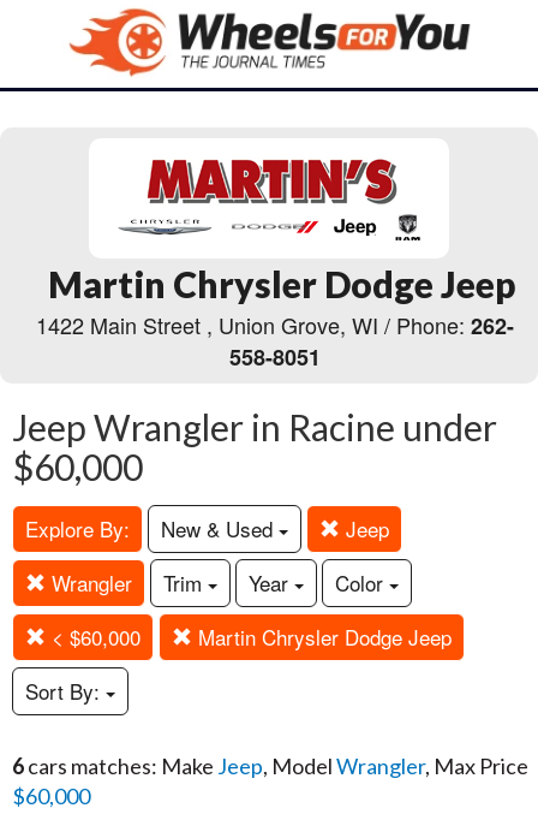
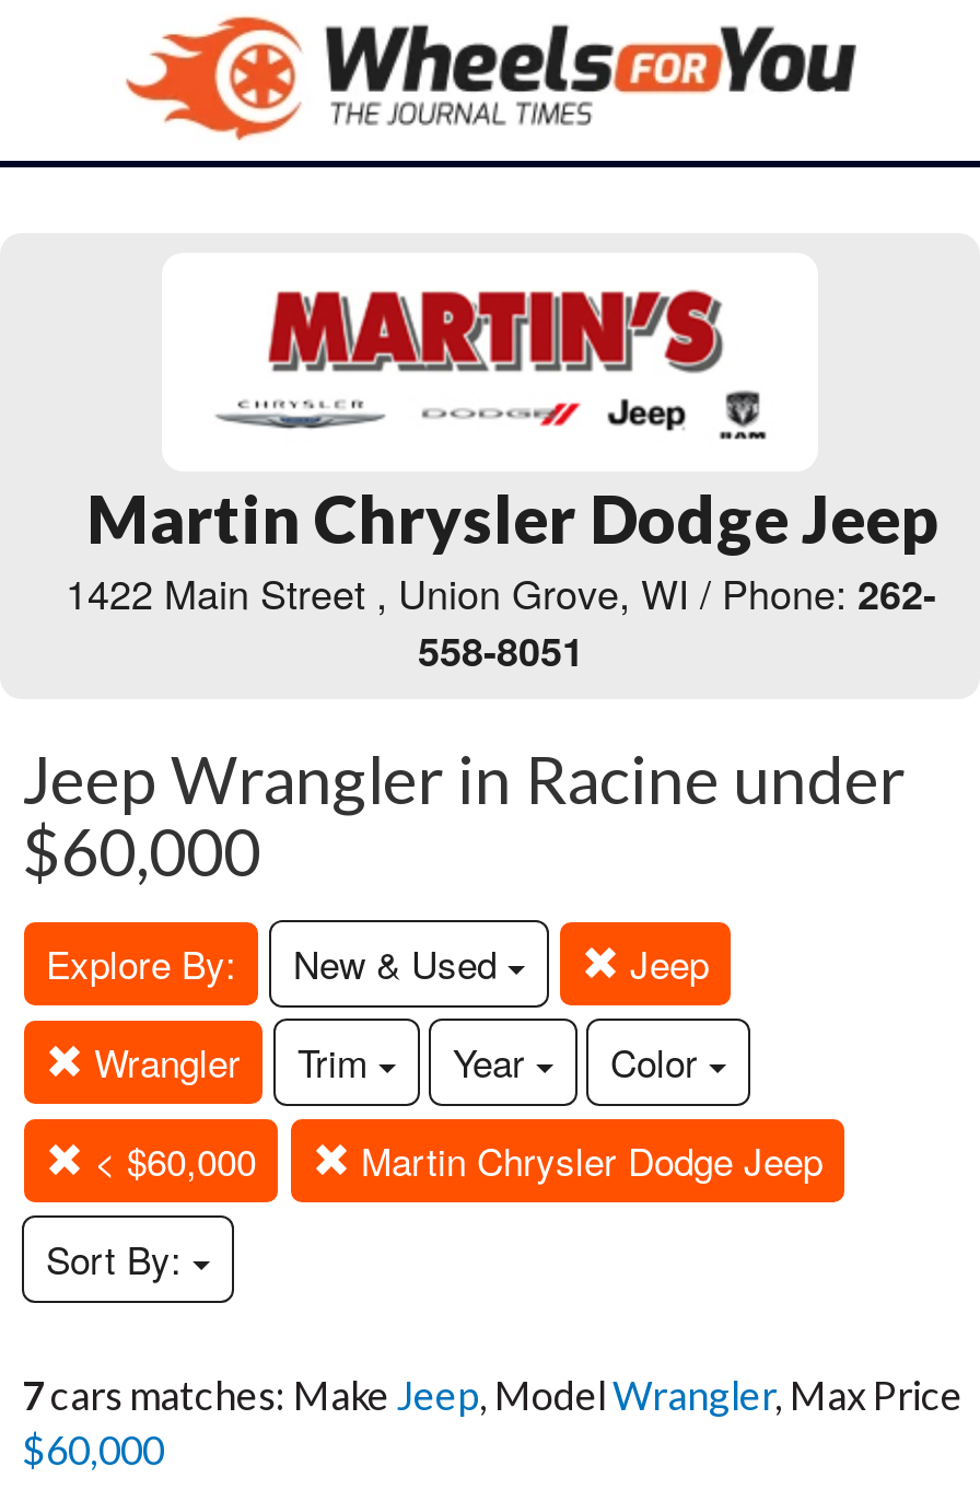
- 6cars matches: Make Jeep, Model Wrangler, Max Price
+ 7cars matches: Make Jeep, Model Wrangler, Max Price
